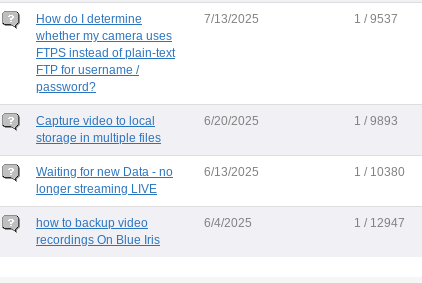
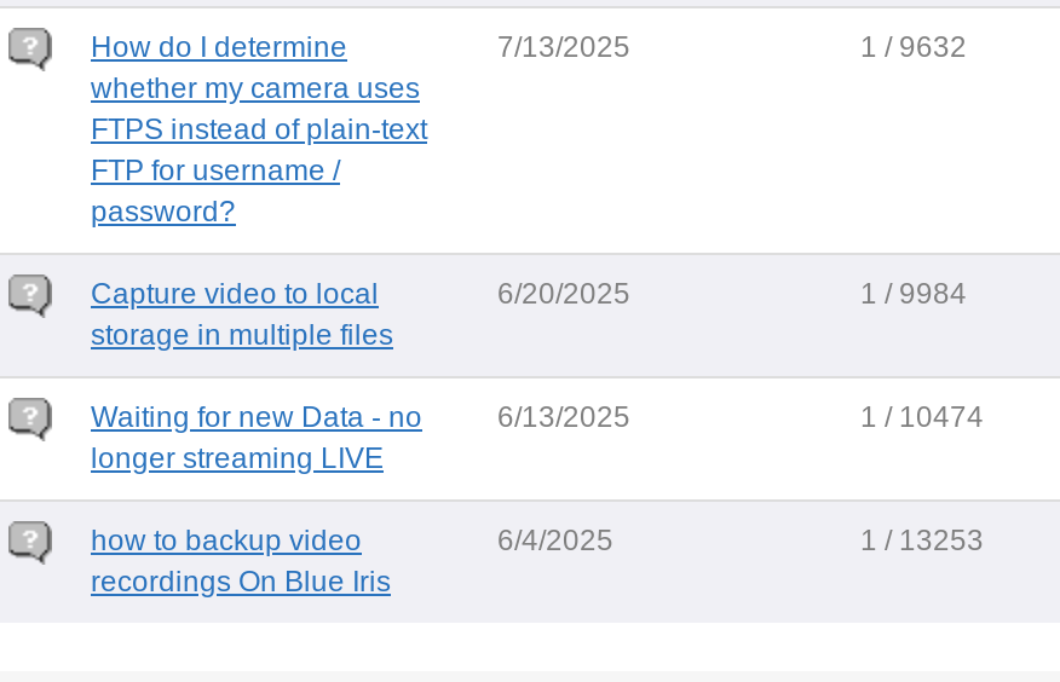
- 1 / 9537
+ 1 / 9632

- 1 / 9893
+ 1 / 9984

- 1 / 10380
+ 1 / 10474

- 1 / 12947
+ 1 / 13253
